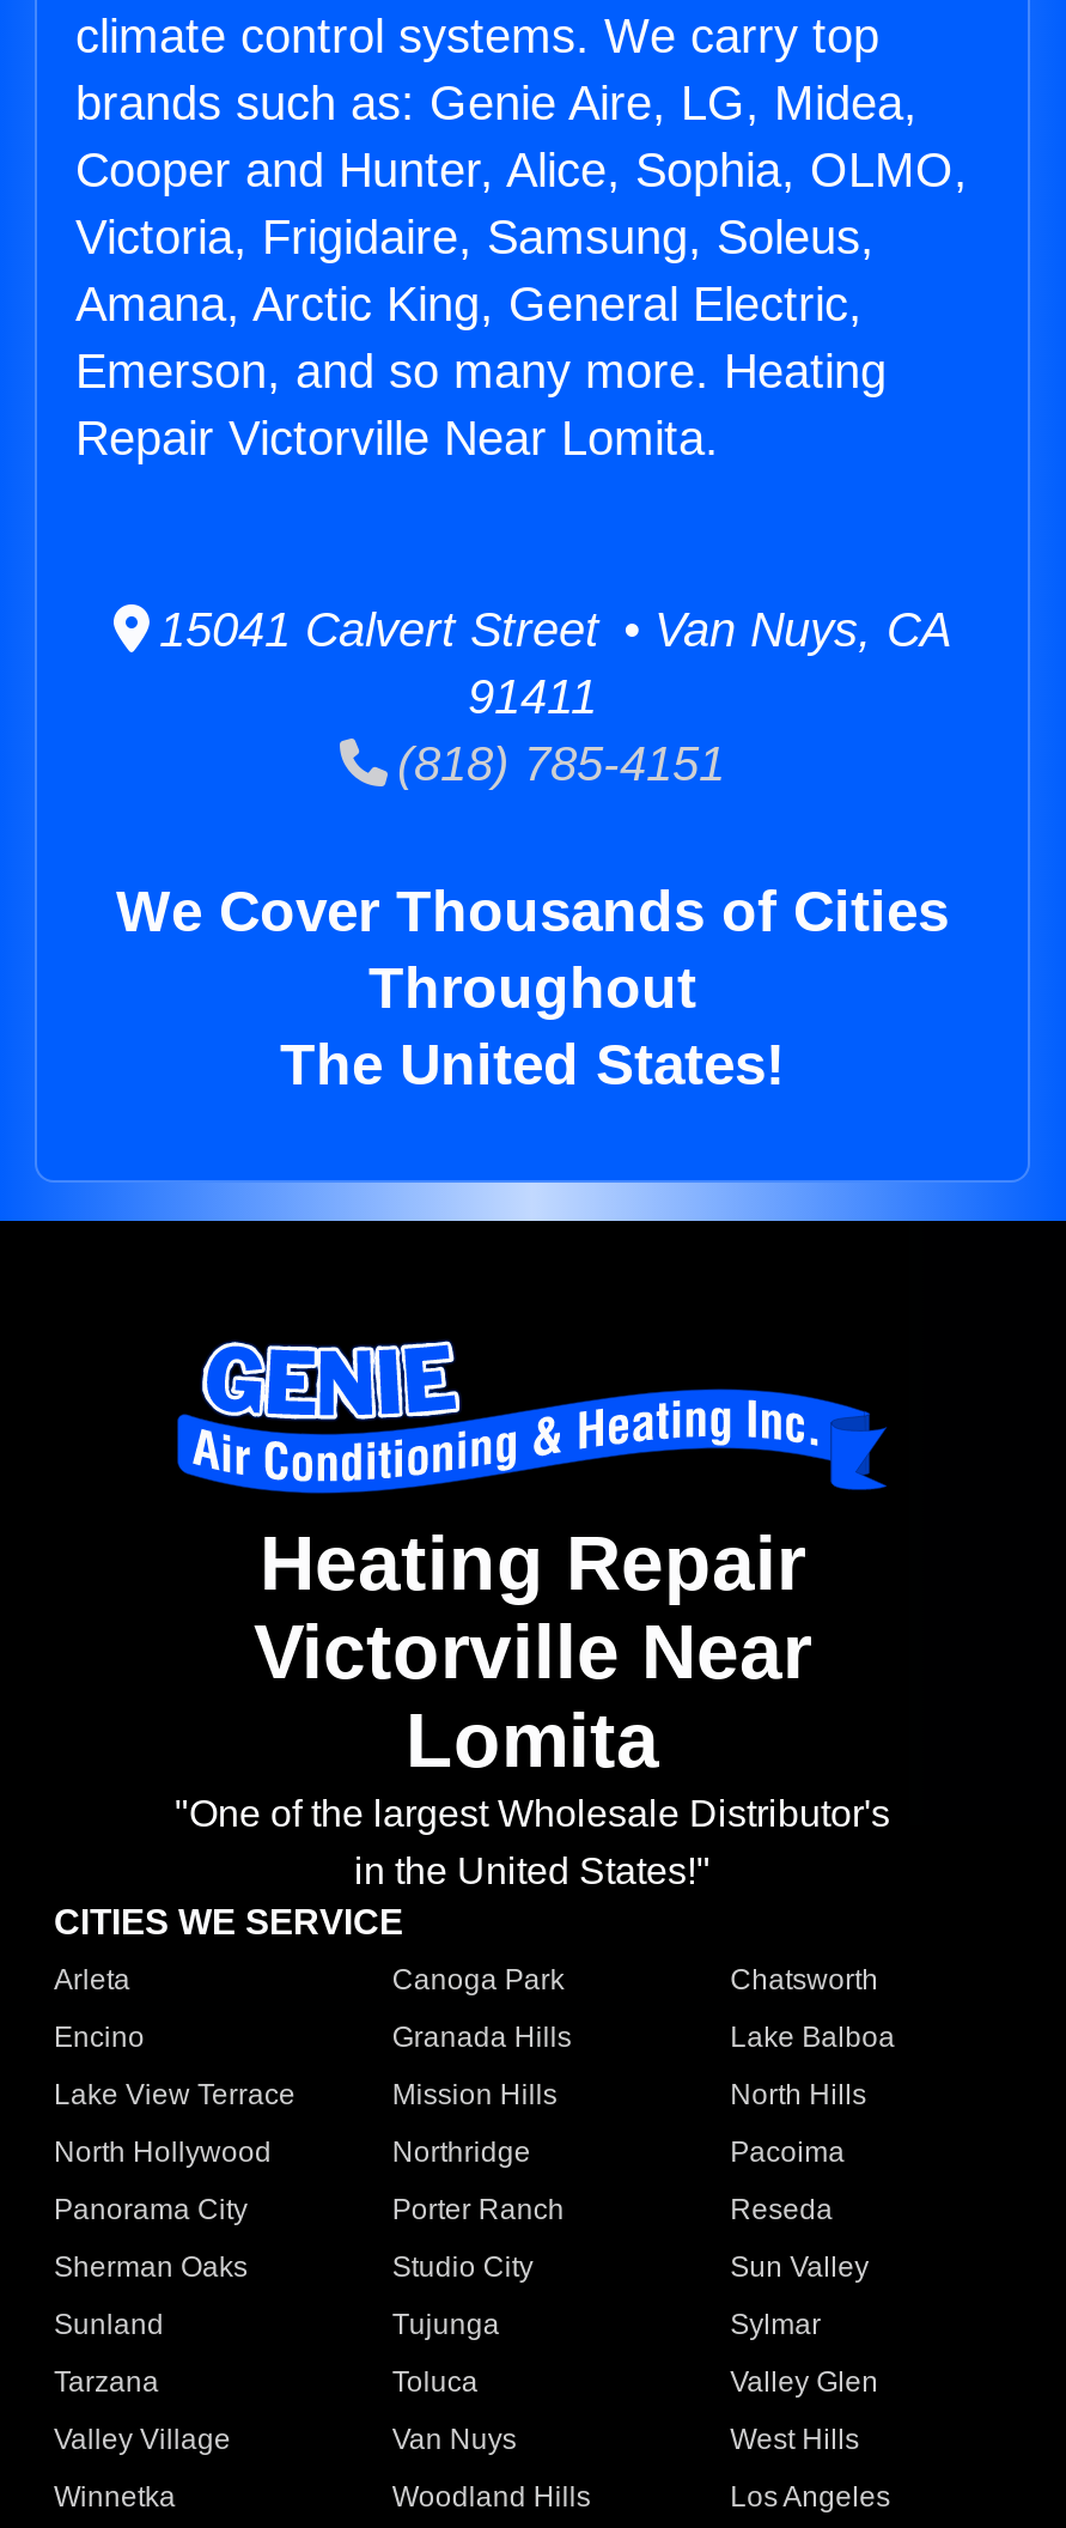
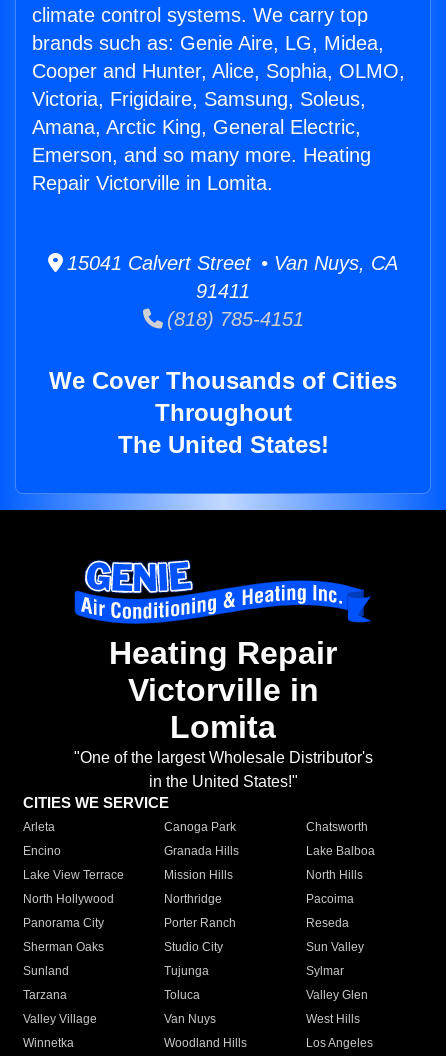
- Repair Victorville Near Lomita.
+ Repair Victorville in Lomita.

- Victorville Near
+ Victorville in
